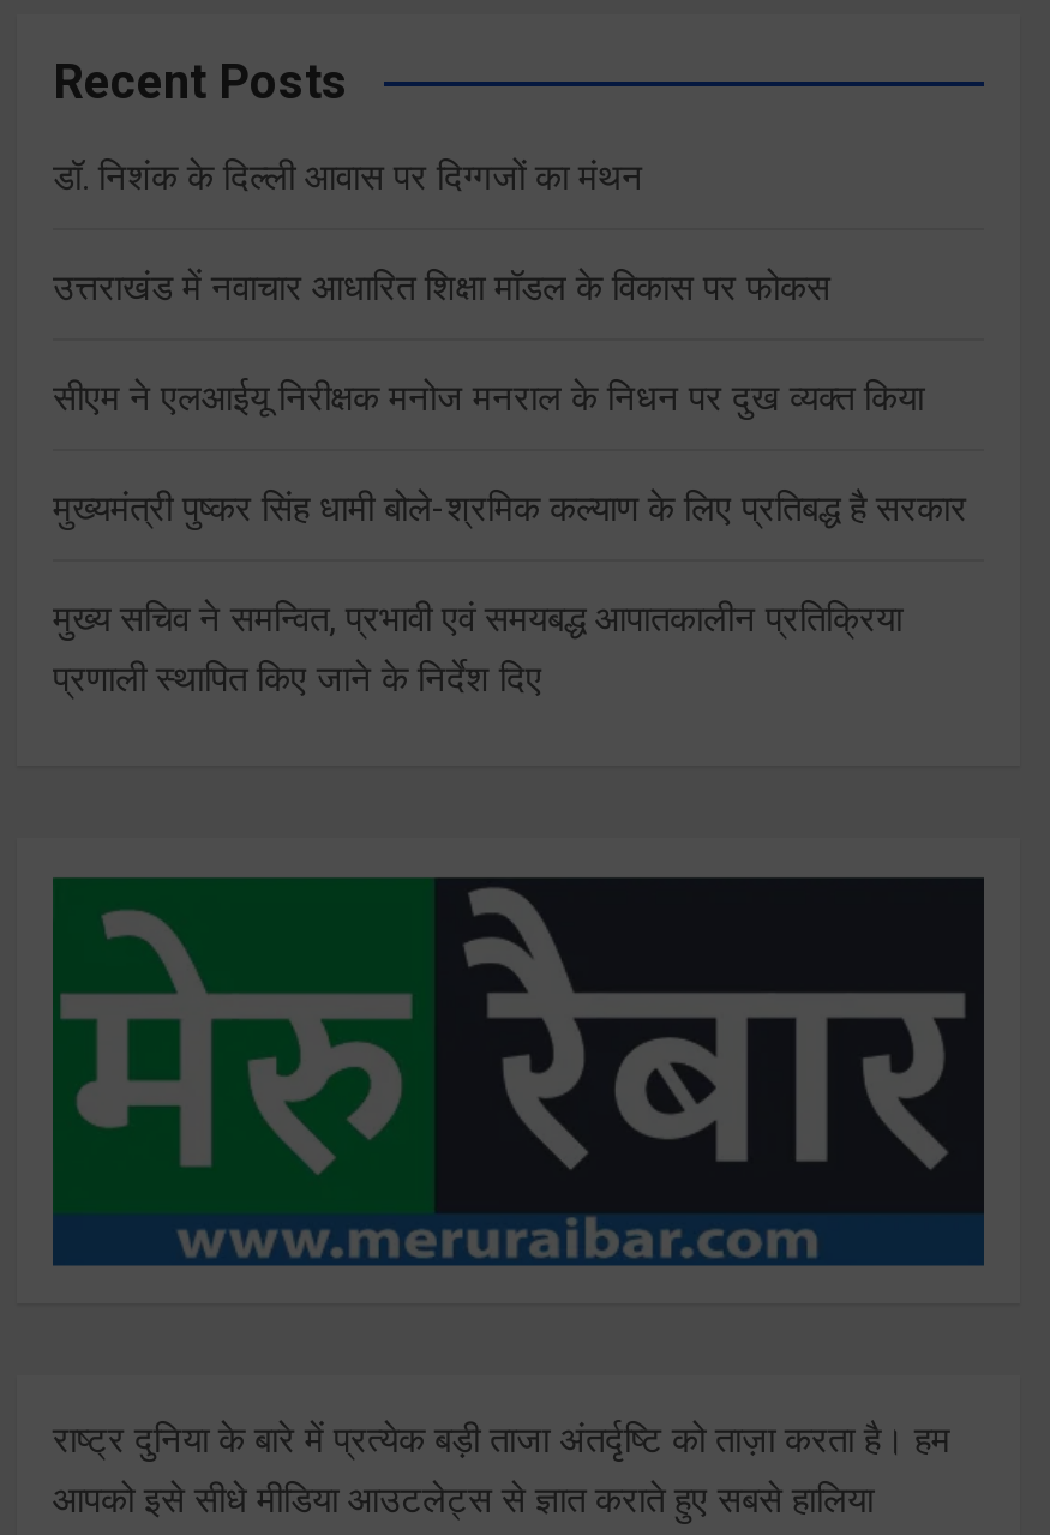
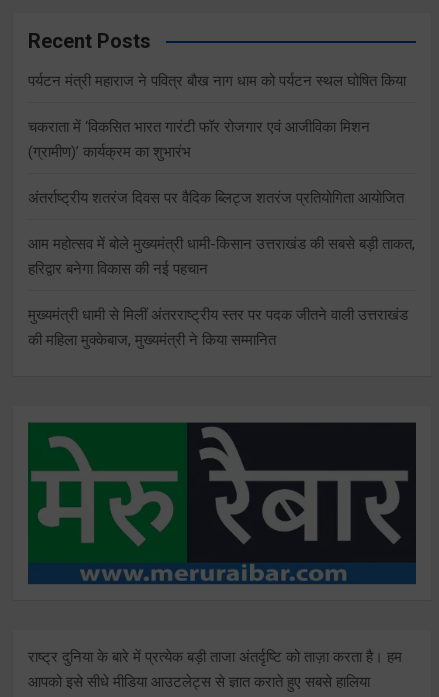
- डॉ. निशंक के दिल्ली आवास पर दिग्गजों का मंथन
+ पर्यटन मंत्री महाराज ने पवित्र बौख नाग धाम को पर्यटन स्थल घोषित किया

- उत्तराखंड में नवाचार आधारित शिक्षा मॉडल के विकास पर फोकस
+ चकराता में ‘विकसित भारत गारंटी फॉर रोजगार एवं आजीविका मिशन
+ (ग्रामीण)’ कार्यक्रम का शुभारंभ

- सीएम ने एलआईयू निरीक्षक मनोज मनराल के निधन पर दुख व्यक्त किया
+ अंतर्राष्ट्रीय शतरंज दिवस पर वैदिक ब्लिट्ज शतरंज प्रतियोगिता आयोजित

- मुख्यमंत्री पुष्कर सिंह धामी बोले-श्रमिक कल्याण के लिए प्रतिबद्ध है सरकार
+ आम महोत्सव में बोले मुख्यमंत्री धामी-किसान उत्तराखंड की सबसे बड़ी ताकत,
+ हरिद्वार बनेगा विकास की नई पहचान

- मुख्य सचिव ने समन्वित, प्रभावी एवं समयबद्ध आपातकालीन प्रतिक्रिया
- प्रणाली स्थापित किए जाने के निर्देश दिए
+ मुख्यमंत्री धामी से मिलीं अंतरराष्ट्रीय स्तर पर पदक जीतने वाली उत्तराखंड
+ की महिला मुक्केबाज, मुख्यमंत्री ने किया सम्मानित
